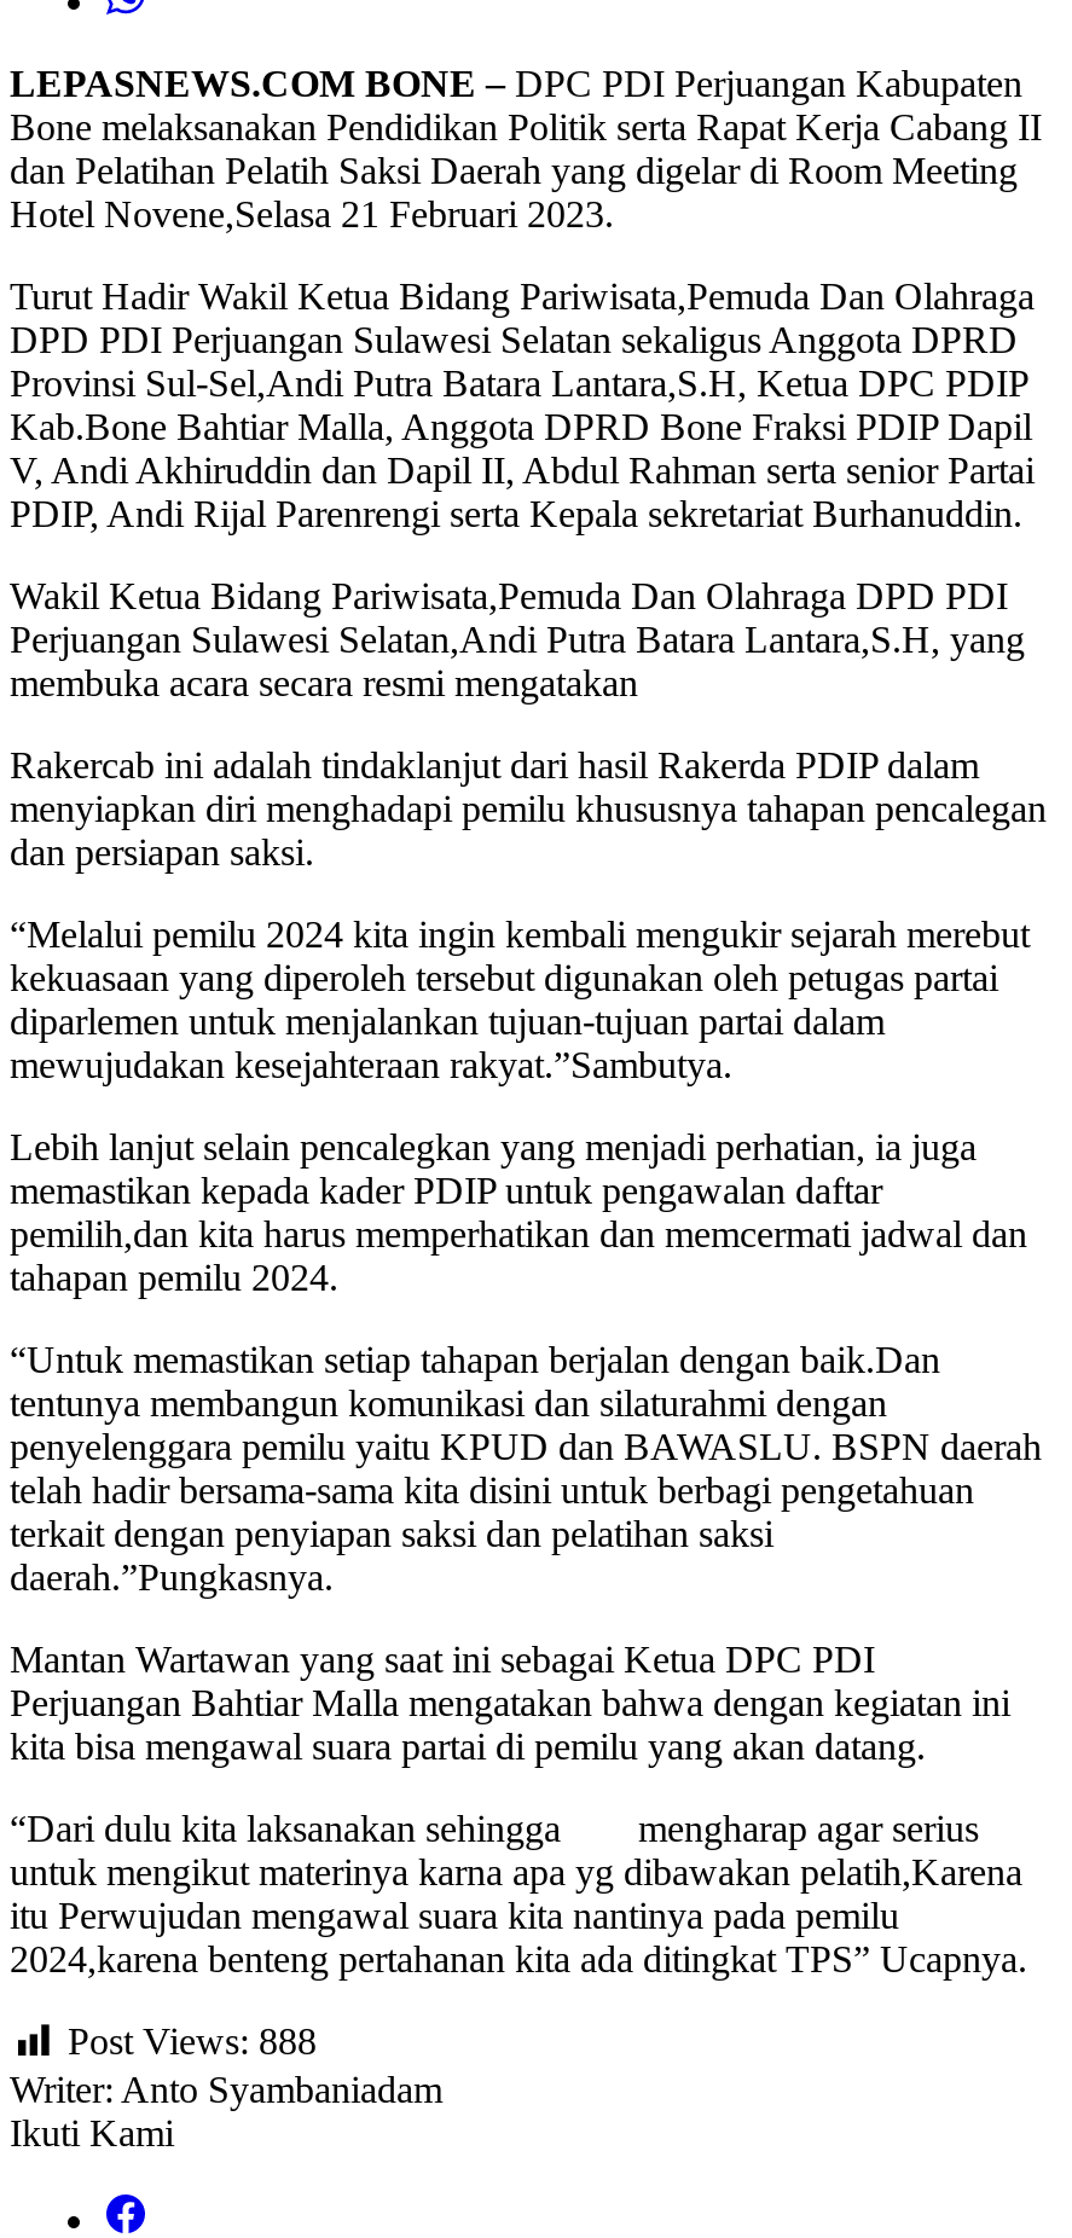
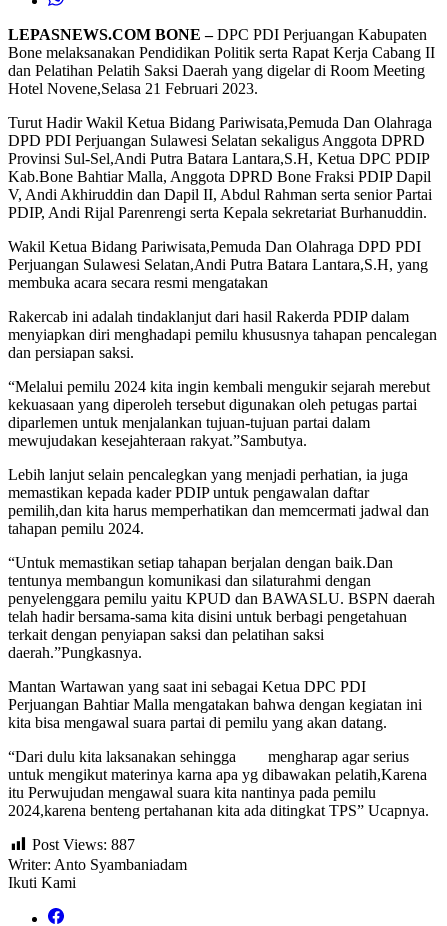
- Post Views: 888
+ Post Views: 887
